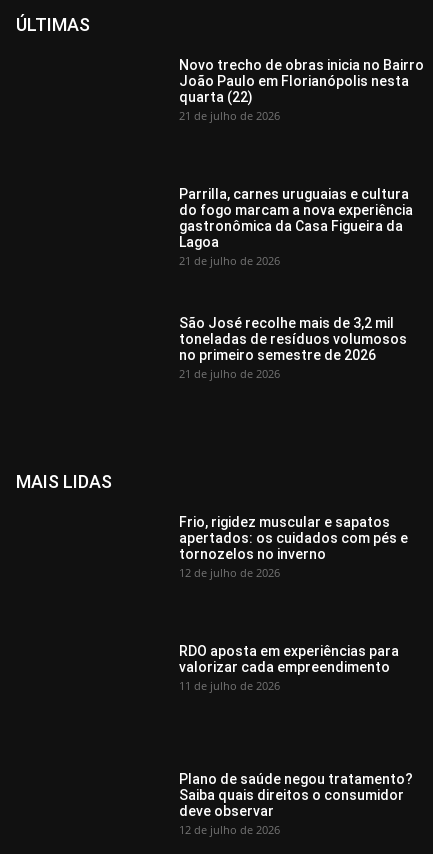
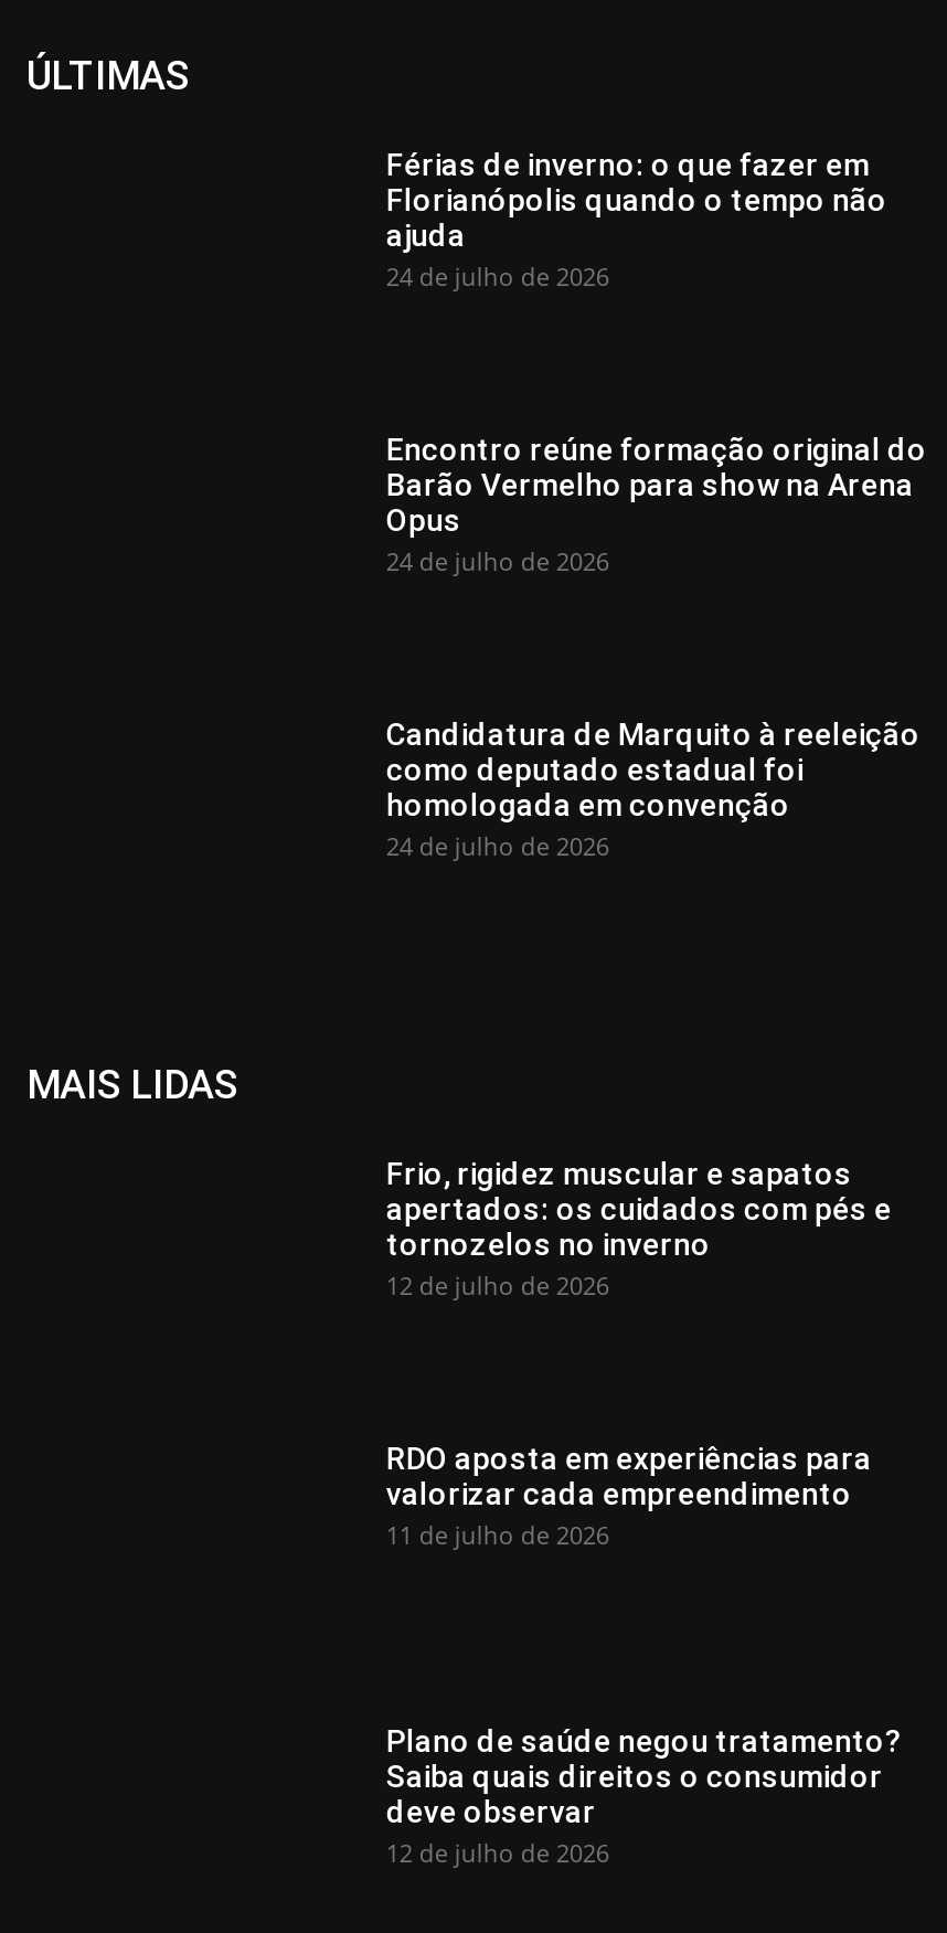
- Novo trecho de obras inicia no Bairro
- João Paulo em Florianópolis nesta
- quarta (22)
- 21 de julho de 2026
+ Férias de inverno: o que fazer em
+ Florianópolis quando o tempo não
+ ajuda
+ 24 de julho de 2026

- Parrilla, carnes uruguaias e cultura
- do fogo marcam a nova experiência
- gastronômica da Casa Figueira da
- Lagoa
- 21 de julho de 2026
+ Encontro reúne formação original do
+ Barão Vermelho para show na Arena
+ Opus
+ 24 de julho de 2026

- São José recolhe mais de 3,2 mil
- toneladas de resíduos volumosos
- no primeiro semestre de 2026
- 21 de julho de 2026
+ Candidatura de Marquito à reeleição
+ como deputado estadual foi
+ homologada em convenção
+ 24 de julho de 2026
